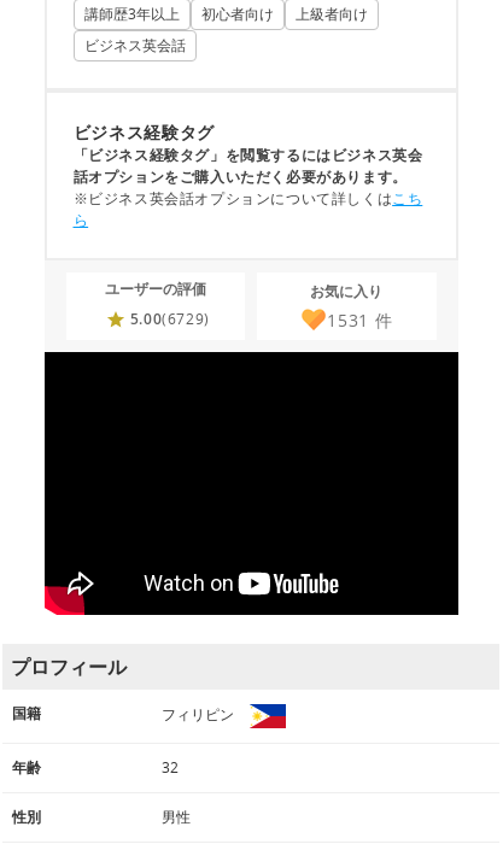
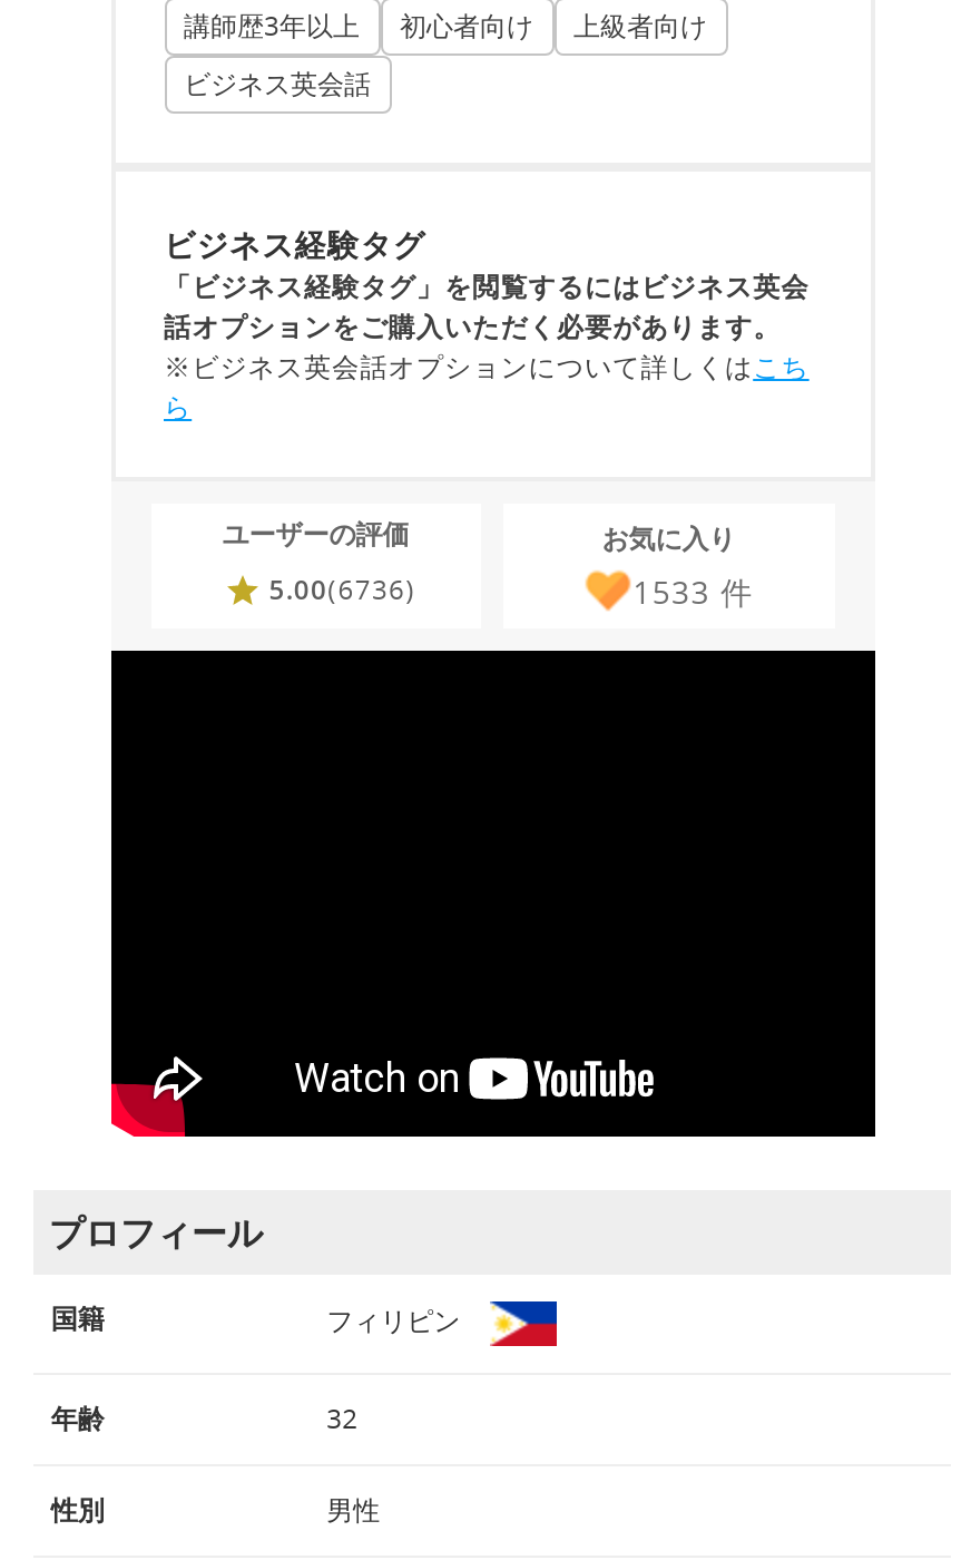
- 5.00(6729)
+ 5.00(6736)

- 1531件
+ 1533件
